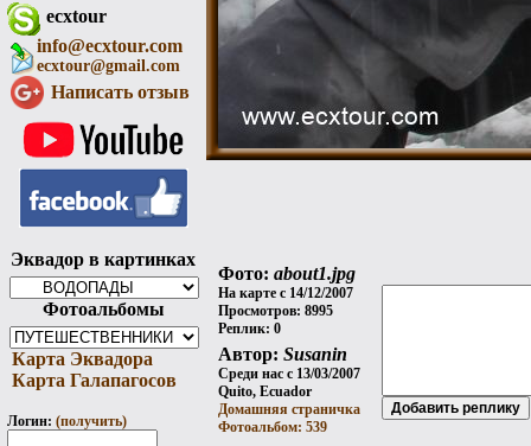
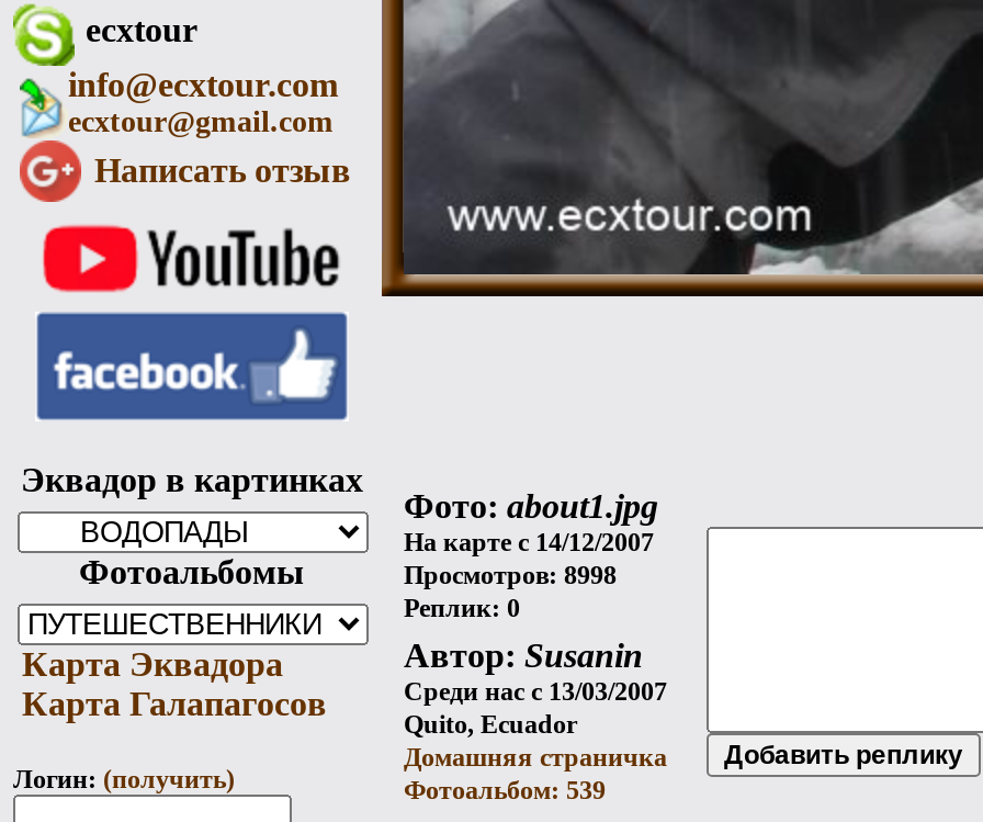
- Просмотров: 8995
+ Просмотров: 8998
